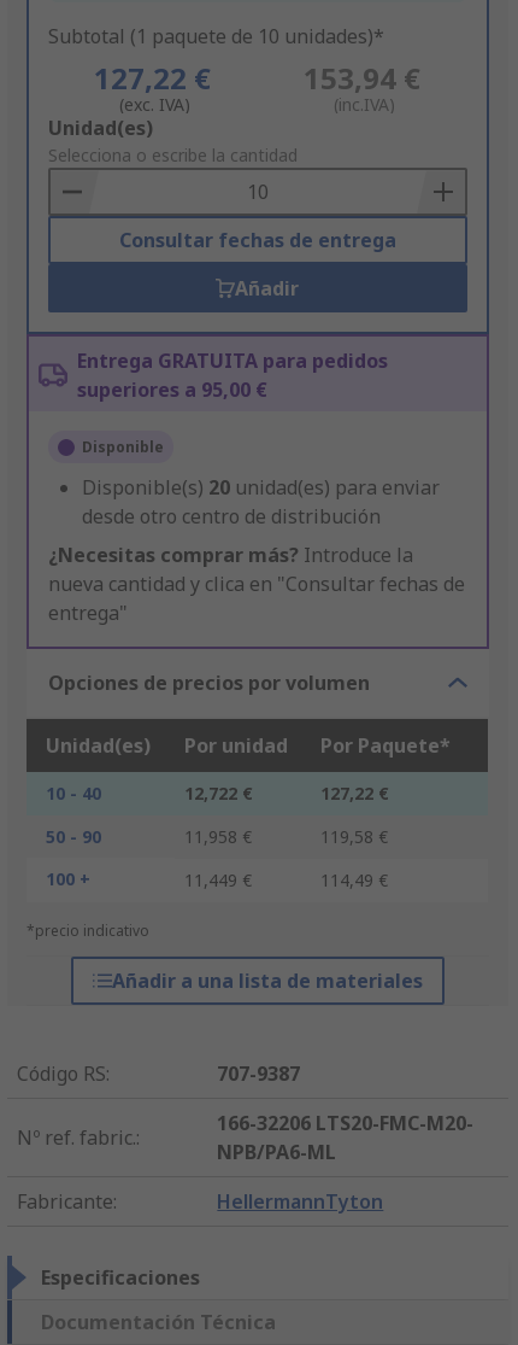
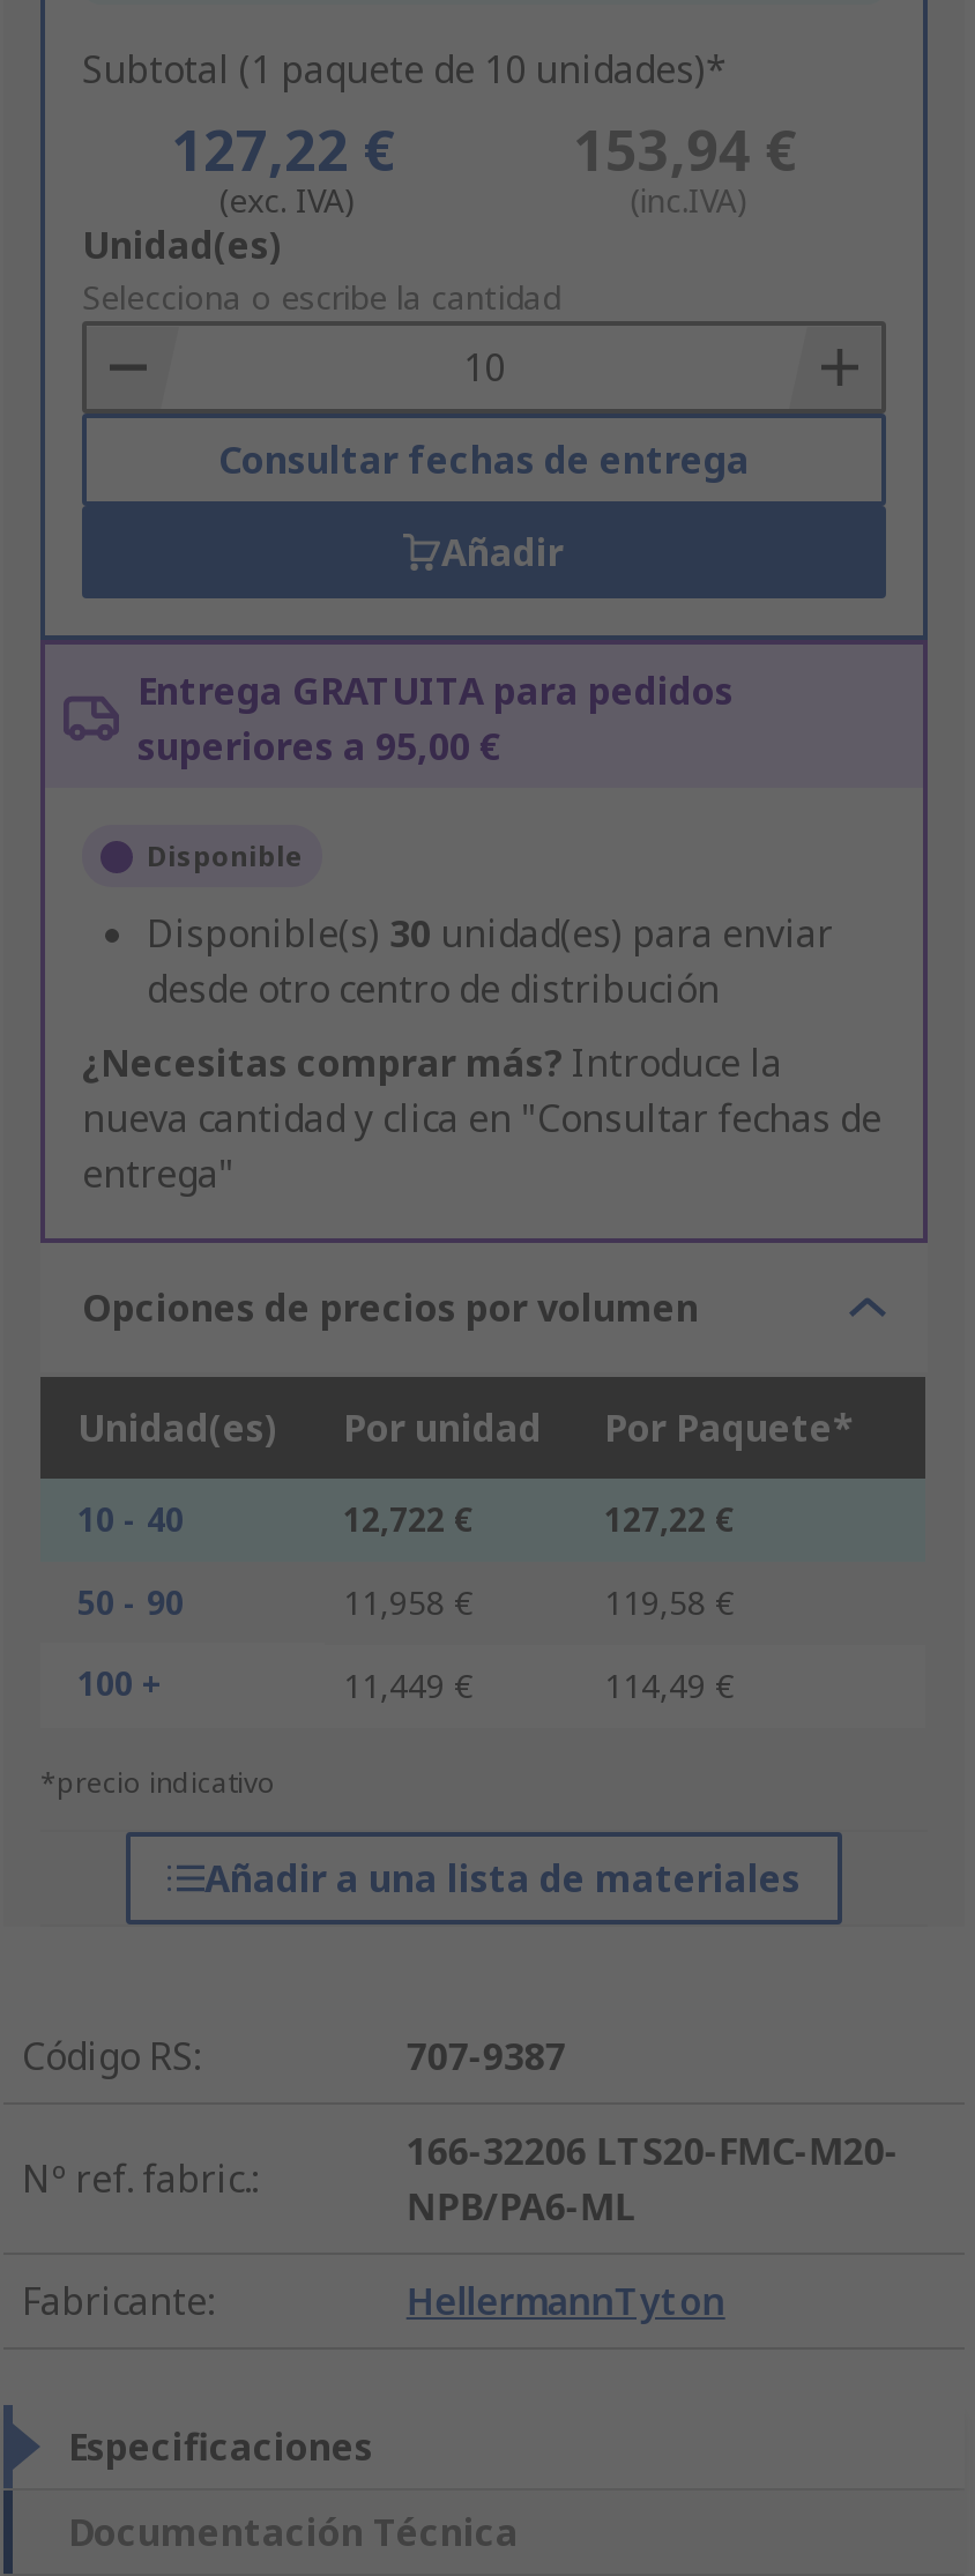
- Disponible(s) 20 unidad(es) para enviar
+ Disponible(s) 30 unidad(es) para enviar
